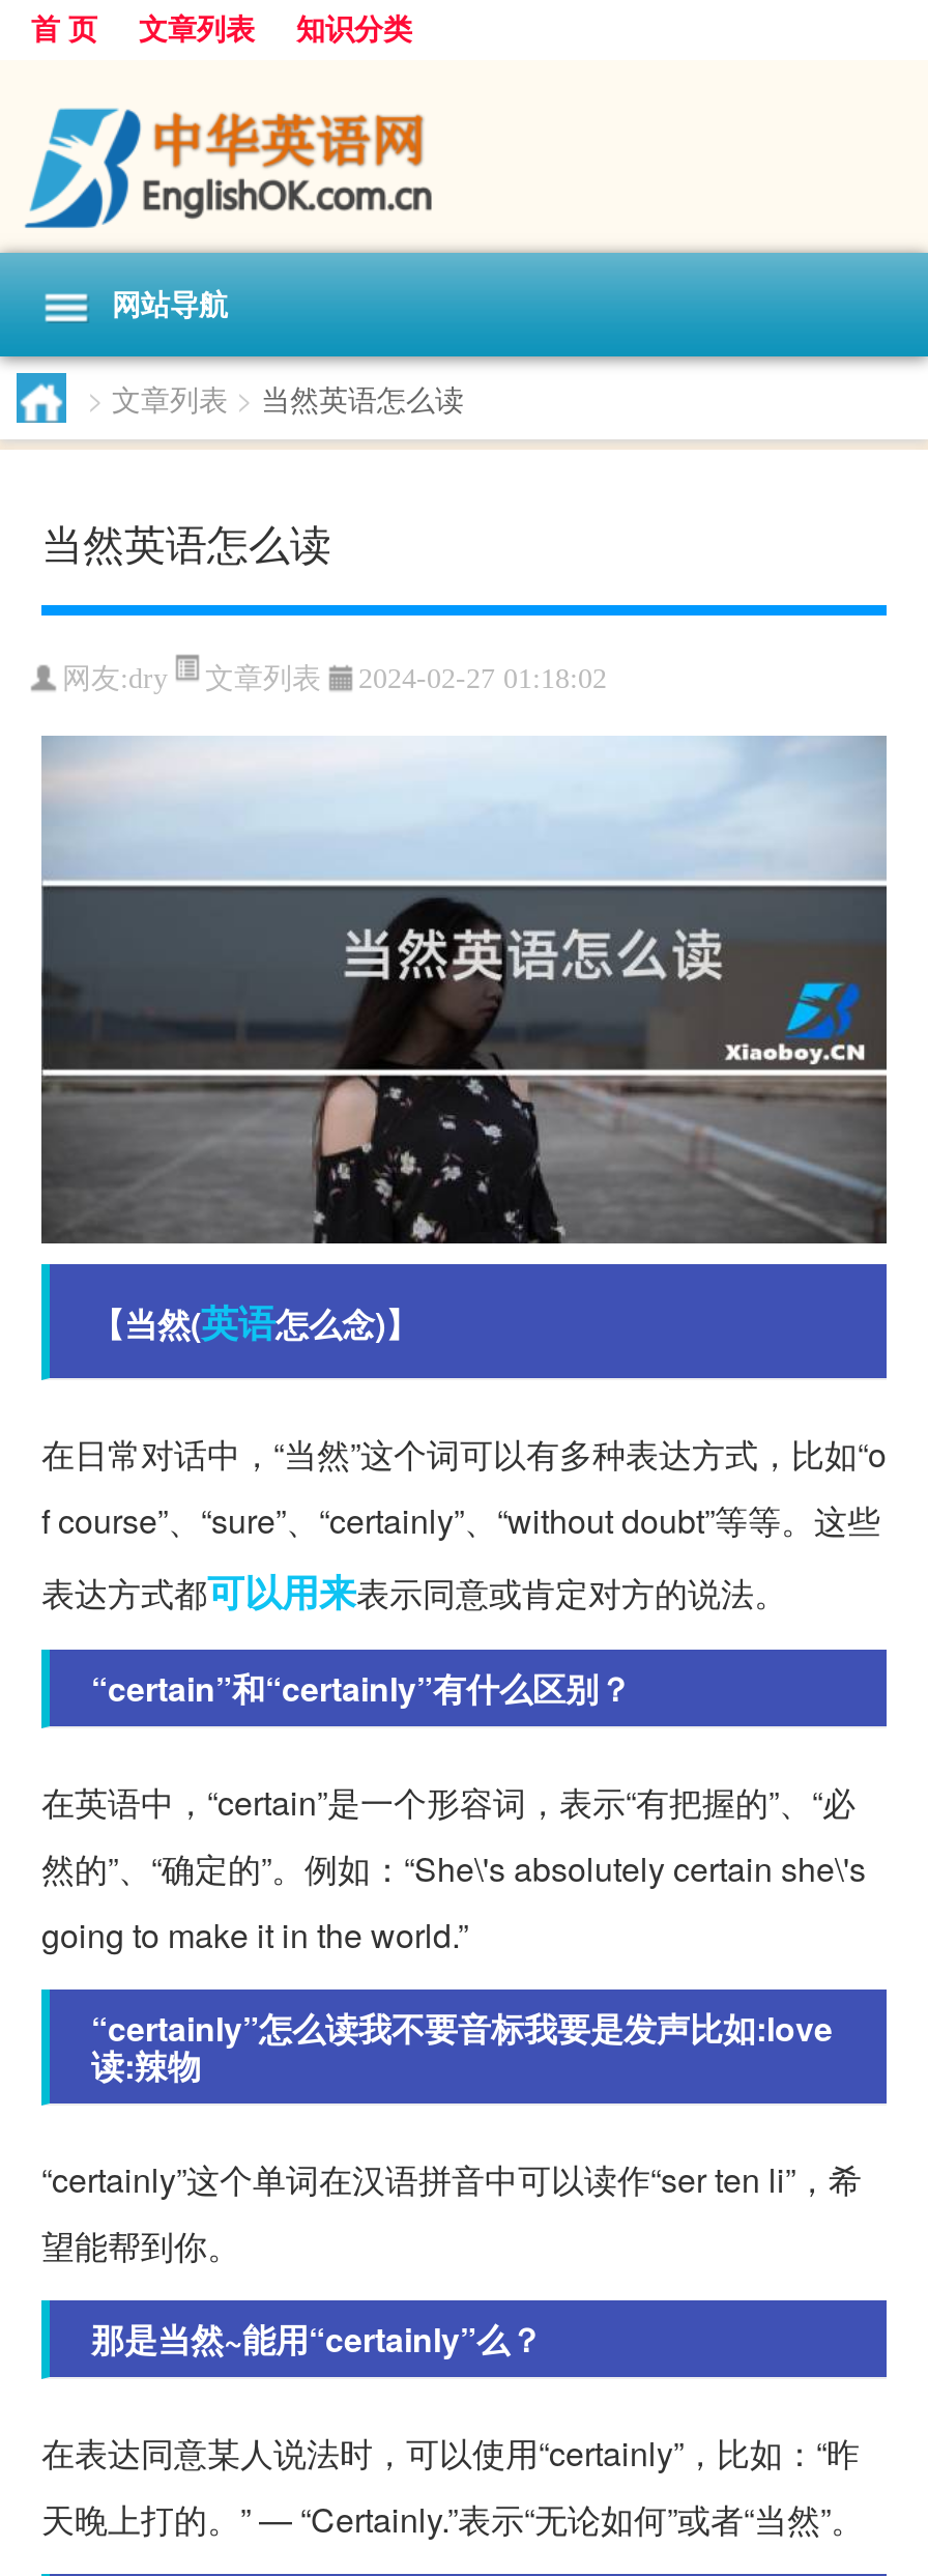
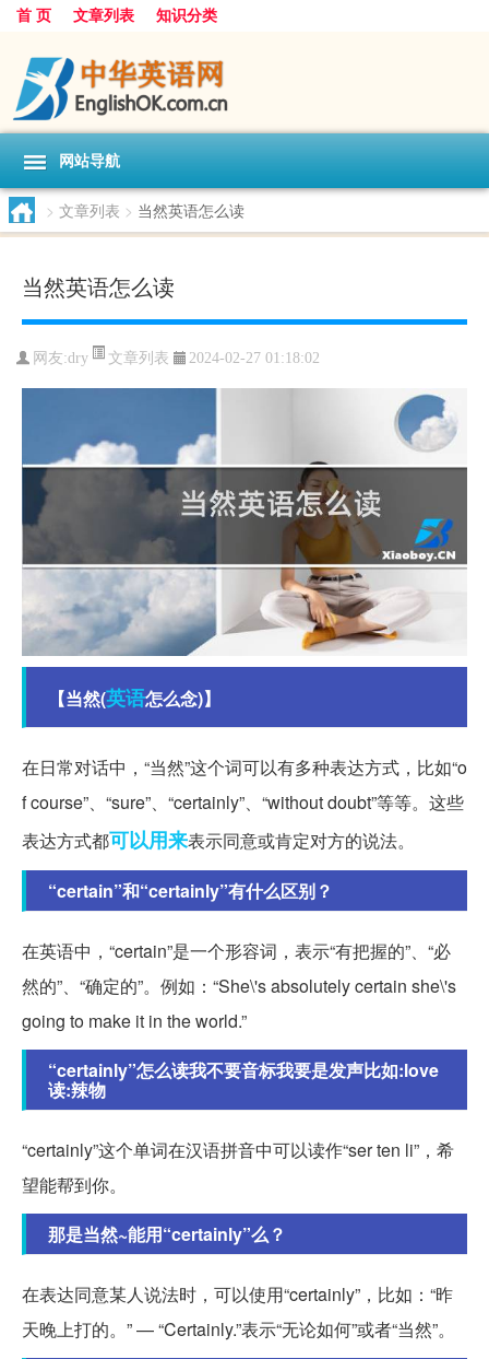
- [image]
+ [image]
